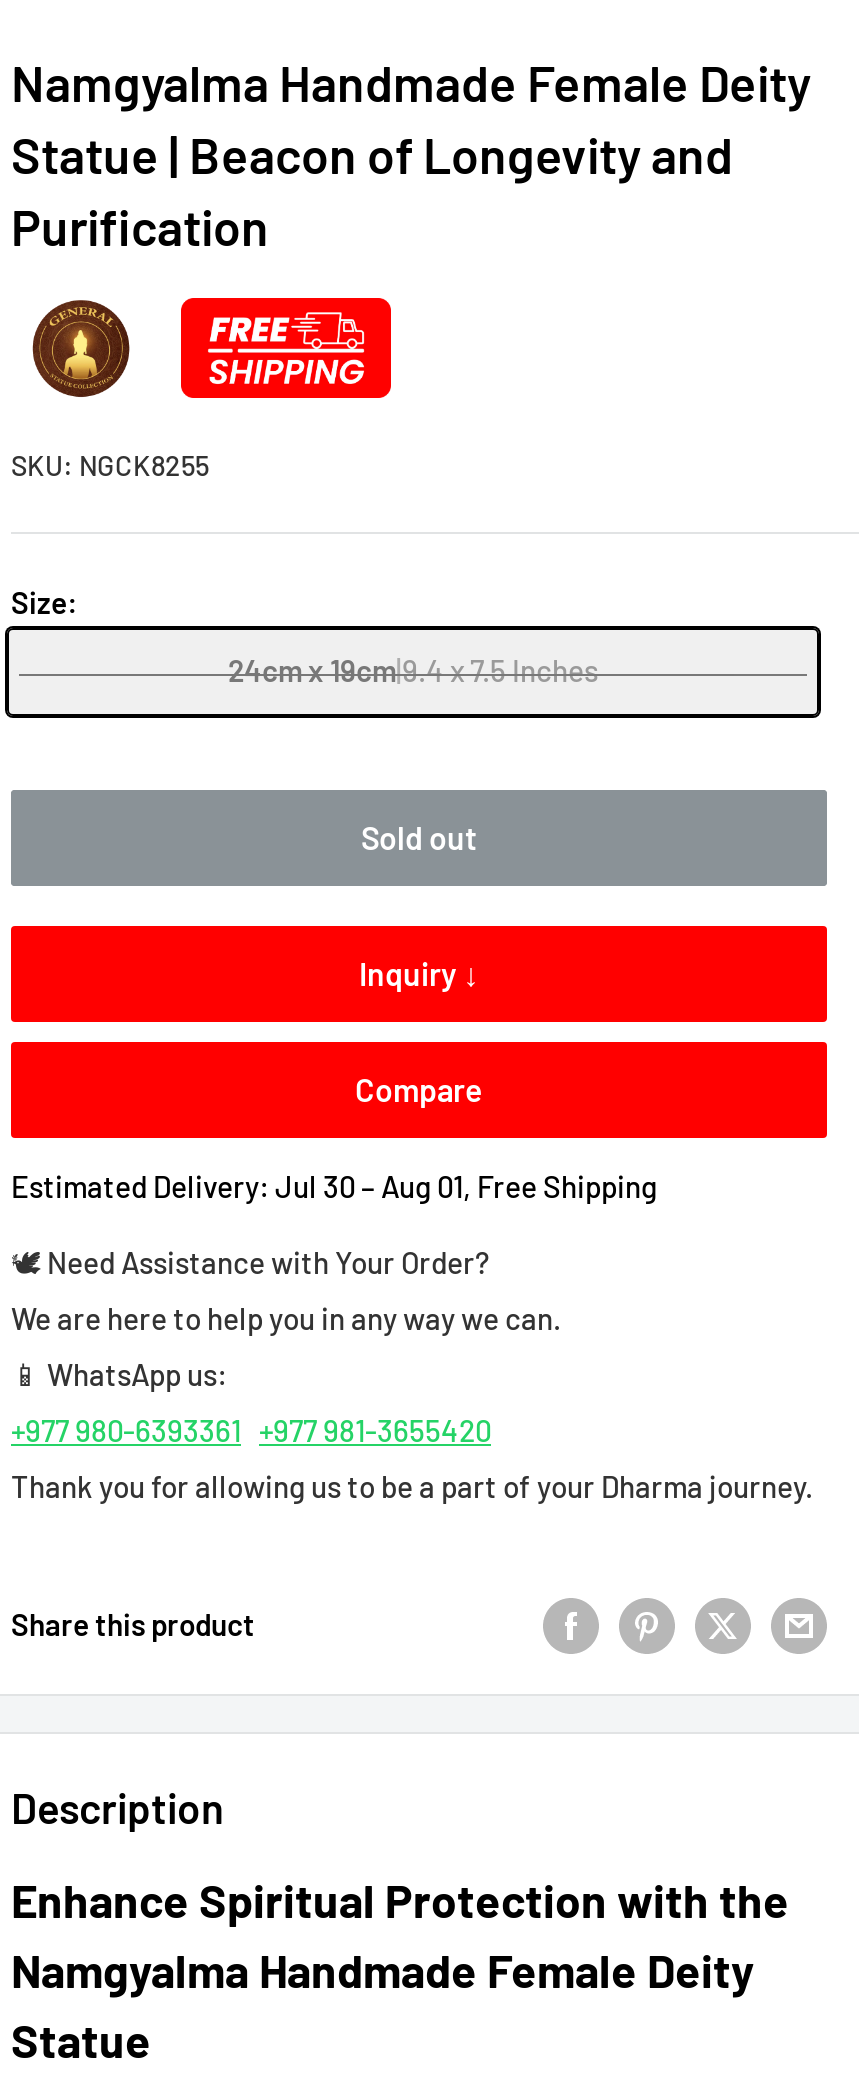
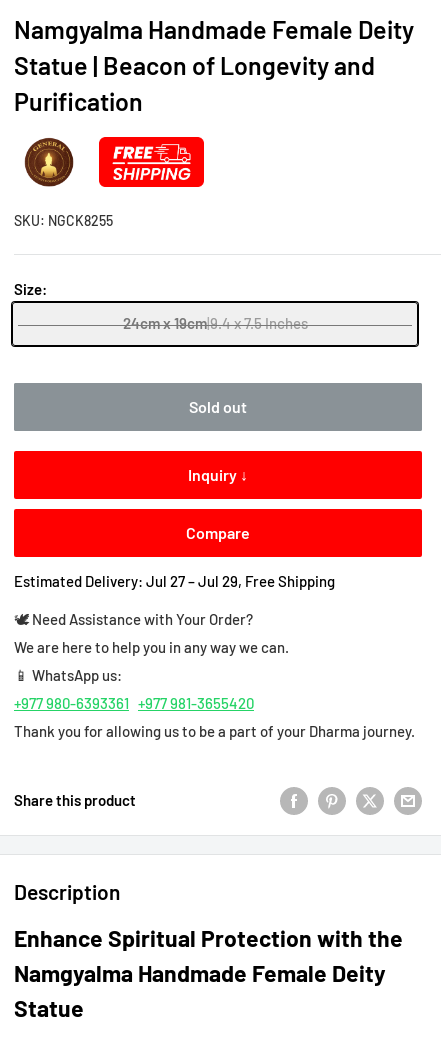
- Estimated Delivery: Jul 30 – Aug 01, Free Shipping
+ Estimated Delivery: Jul 27 – Jul 29, Free Shipping
